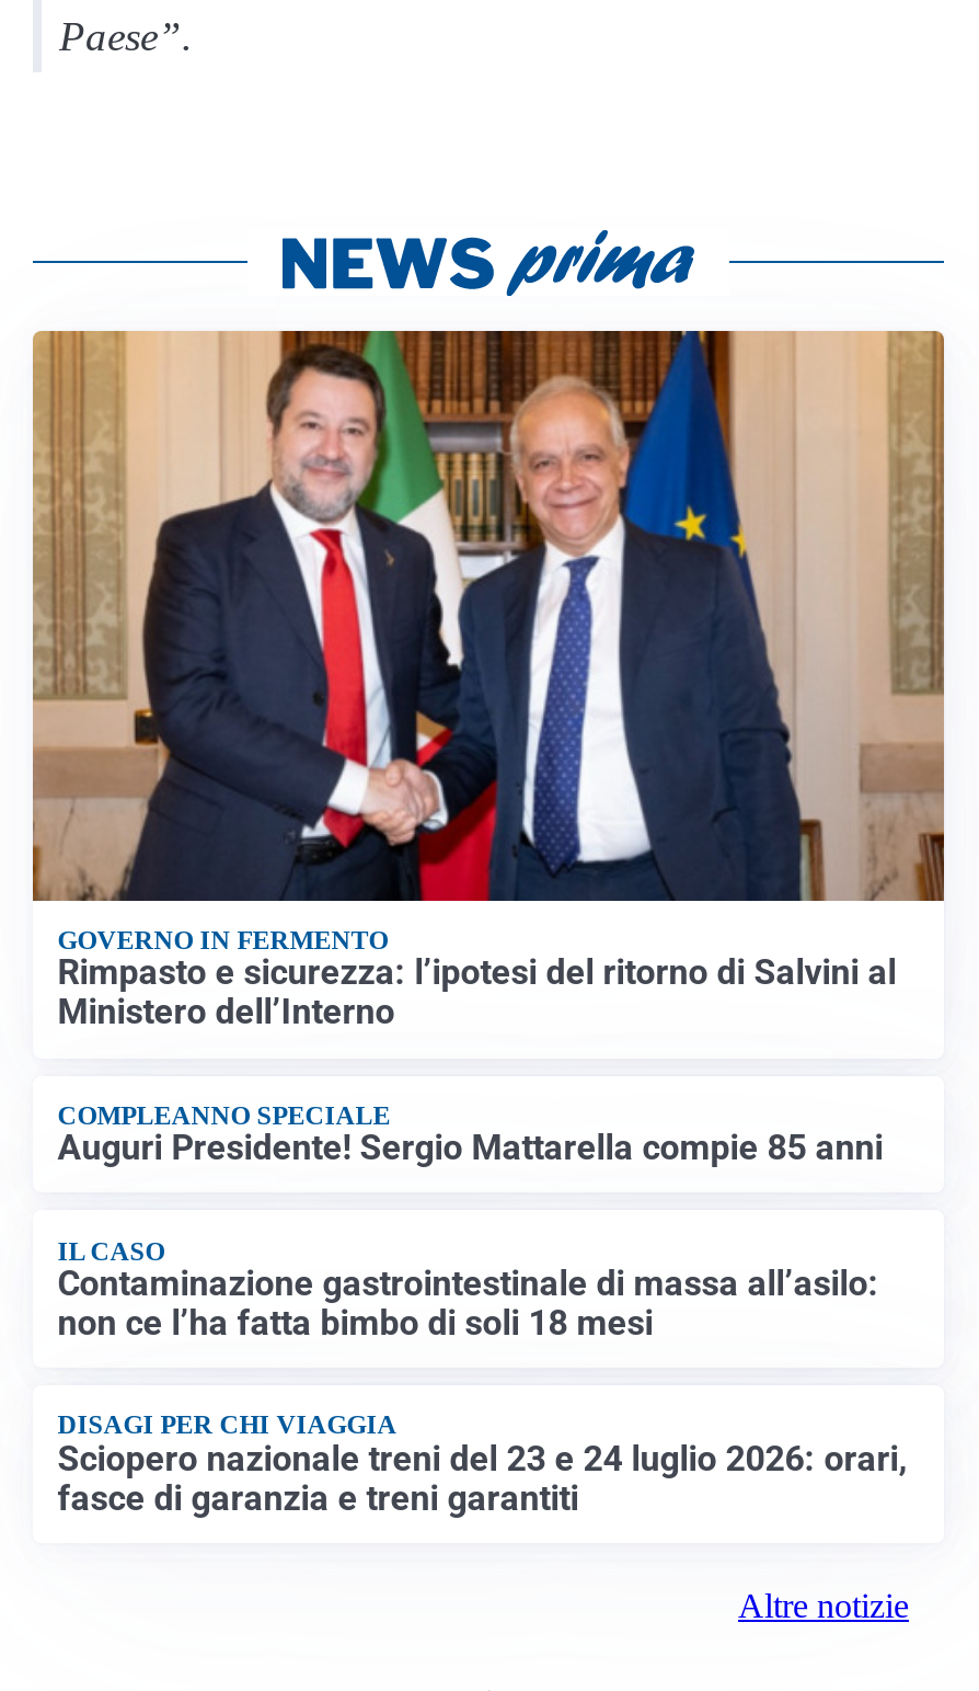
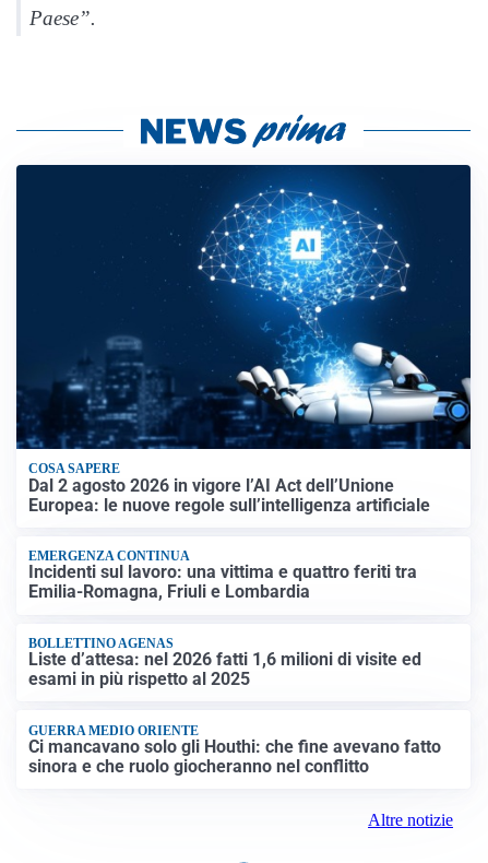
- [image]
- GOVERNO IN FERMENTO
- Rimpasto e sicurezza: l’ipotesi del ritorno di Salvini al
- Ministero dell’Interno
+ [image]
+ COSA SAPERE
+ Dal 2 agosto 2026 in vigore l’AI Act dell’Unione
+ Europea: le nuove regole sull’intelligenza artificiale

- COMPLEANNO SPECIALE
- Auguri Presidente! Sergio Mattarella compie 85 anni
+ EMERGENZA CONTINUA
+ Incidenti sul lavoro: una vittima e quattro feriti tra
+ Emilia-Romagna, Friuli e Lombardia

- IL CASO
- Contaminazione gastrointestinale di massa all’asilo:
- non ce l’ha fatta bimbo di soli 18 mesi
+ BOLLETTINO AGENAS
+ Liste d’attesa: nel 2026 fatti 1,6 milioni di visite ed
+ esami in più rispetto al 2025

- DISAGI PER CHI VIAGGIA
- Sciopero nazionale treni del 23 e 24 luglio 2026: orari,
- fasce di garanzia e treni garantiti
+ GUERRA MEDIO ORIENTE
+ Ci mancavano solo gli Houthi: che fine avevano fatto
+ sinora e che ruolo giocheranno nel conflitto
